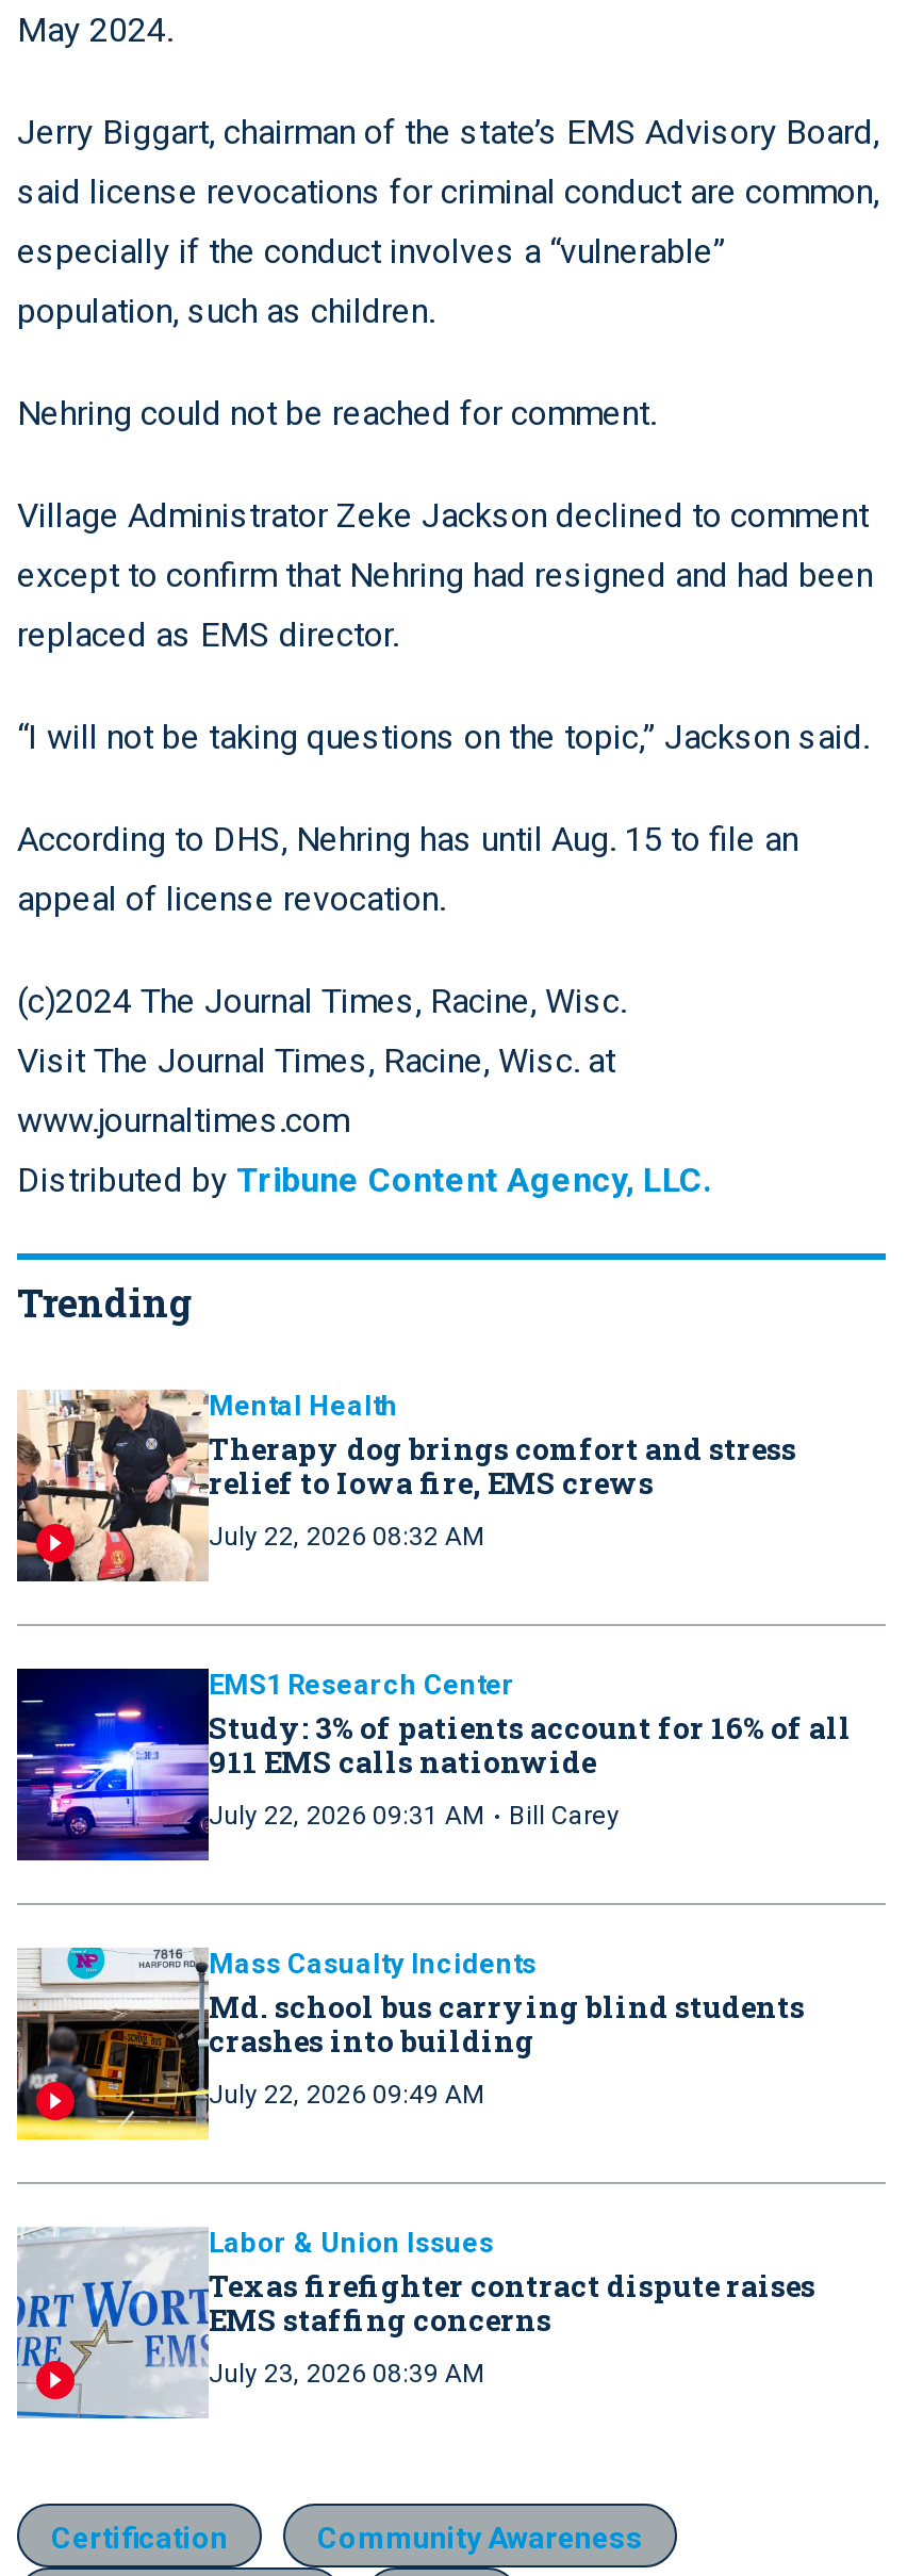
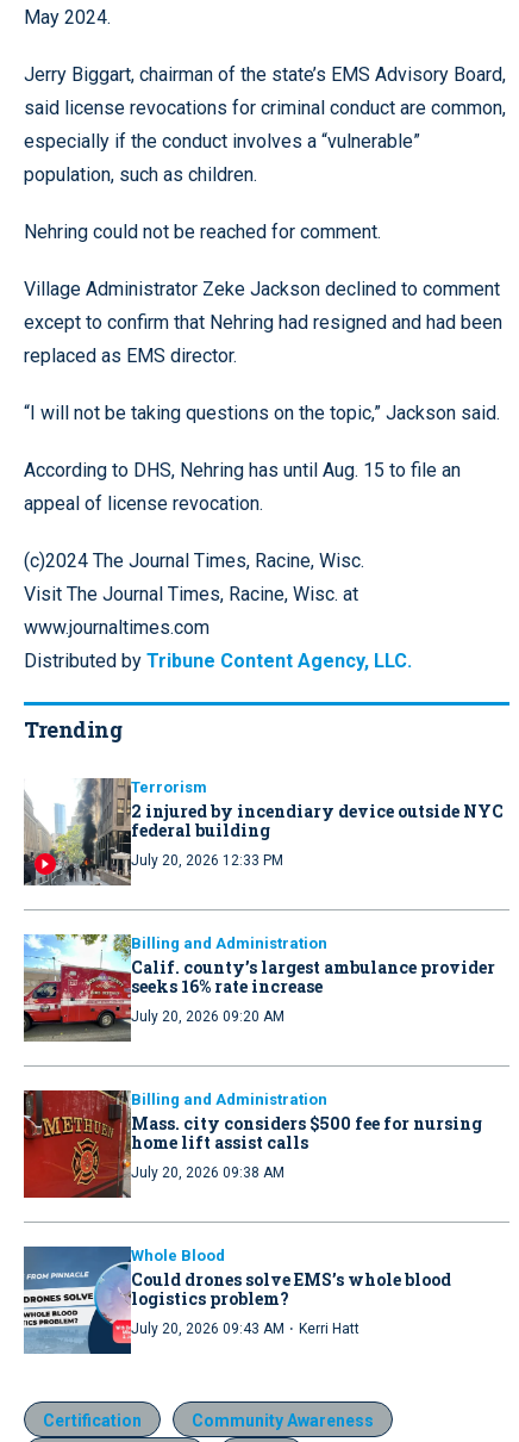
- [image]
- Mental Health
- Therapy dog brings comfort and stress
- relief to Iowa fire, EMS crews
+ [image]
+ Terrorism
+ 2 injured by incendiary device outside NYC
+ federal building

- July 22, 2026 08:32 AM
+ July 20, 2026 12:33 PM

- [image]
- EMS1 Research Center
- Study: 3% of patients account for 16% of all
- 911 EMS calls nationwide
- July 22, 2026 09:31 AM · Bill Carey
+ [image]
+ Billing and Administration
+ Calif. county’s largest ambulance provider
+ seeks 16% rate increase

- [image]
- July 22, 2026 09:49 AM
+ [image]
+ Billing and Administration
+ Mass. city considers $500 fee for nursing
+ home lift assist calls

- Mass Casualty Incidents
- Md. school bus carrying blind students
- crashes into building
+ July 20, 2026 09:20 AM

- [image]
- July 23, 2026 08:39 AM
+ [image]
+ Whole Blood
+ Could drones solve EMS’s whole blood
+ logistics problem?
+ July 20, 2026 09:43 AM · Kerri Hatt

- Labor & Union Issues
- Texas firefighter contract dispute raises
- EMS staffing concerns
+ July 20, 2026 09:38 AM
